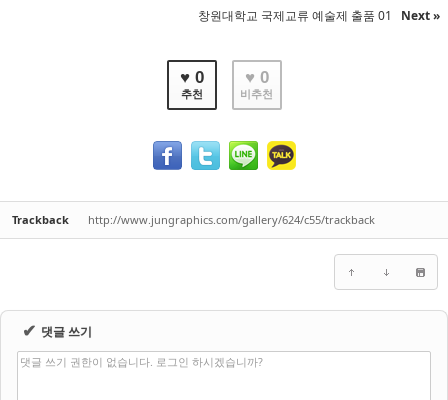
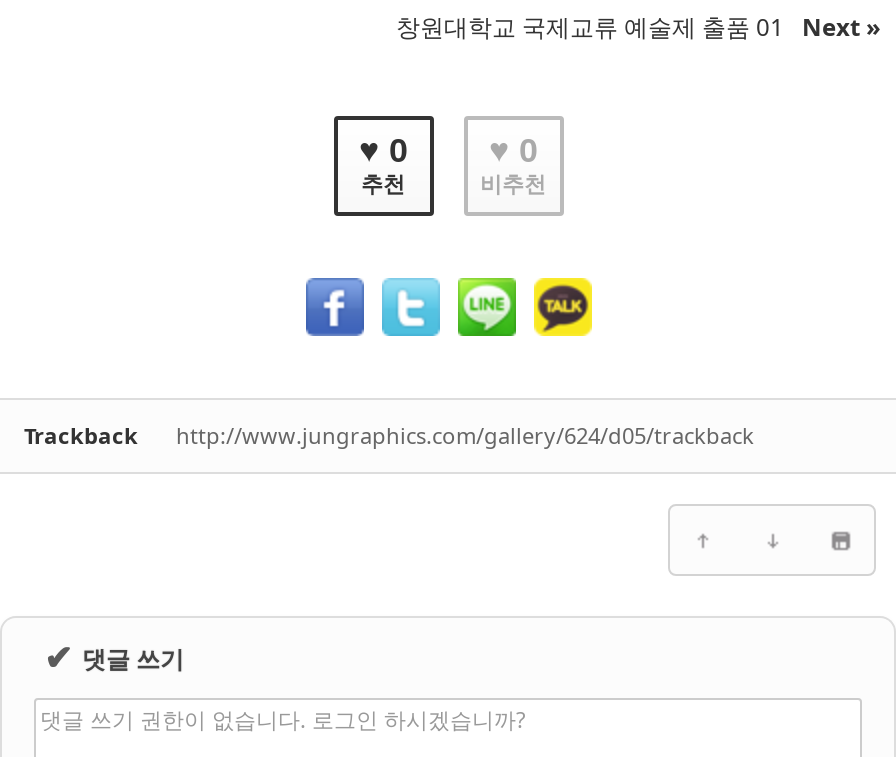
- http://www.jungraphics.com/gallery/624/c55/trackback
+ http://www.jungraphics.com/gallery/624/d05/trackback
